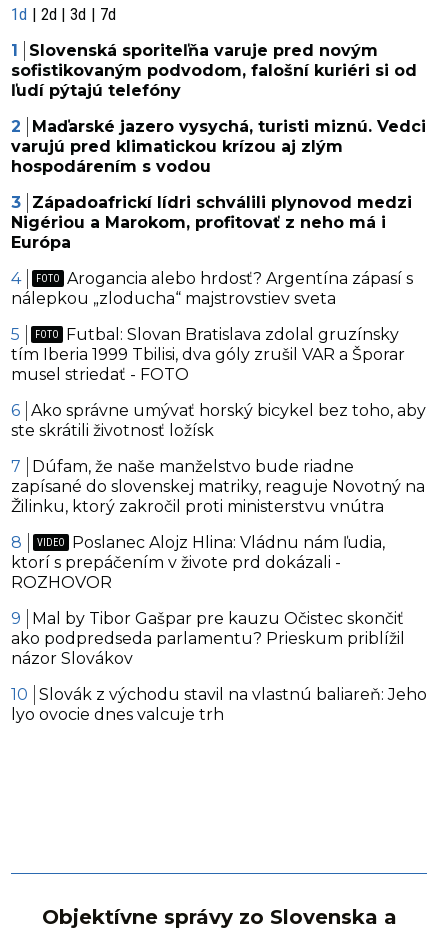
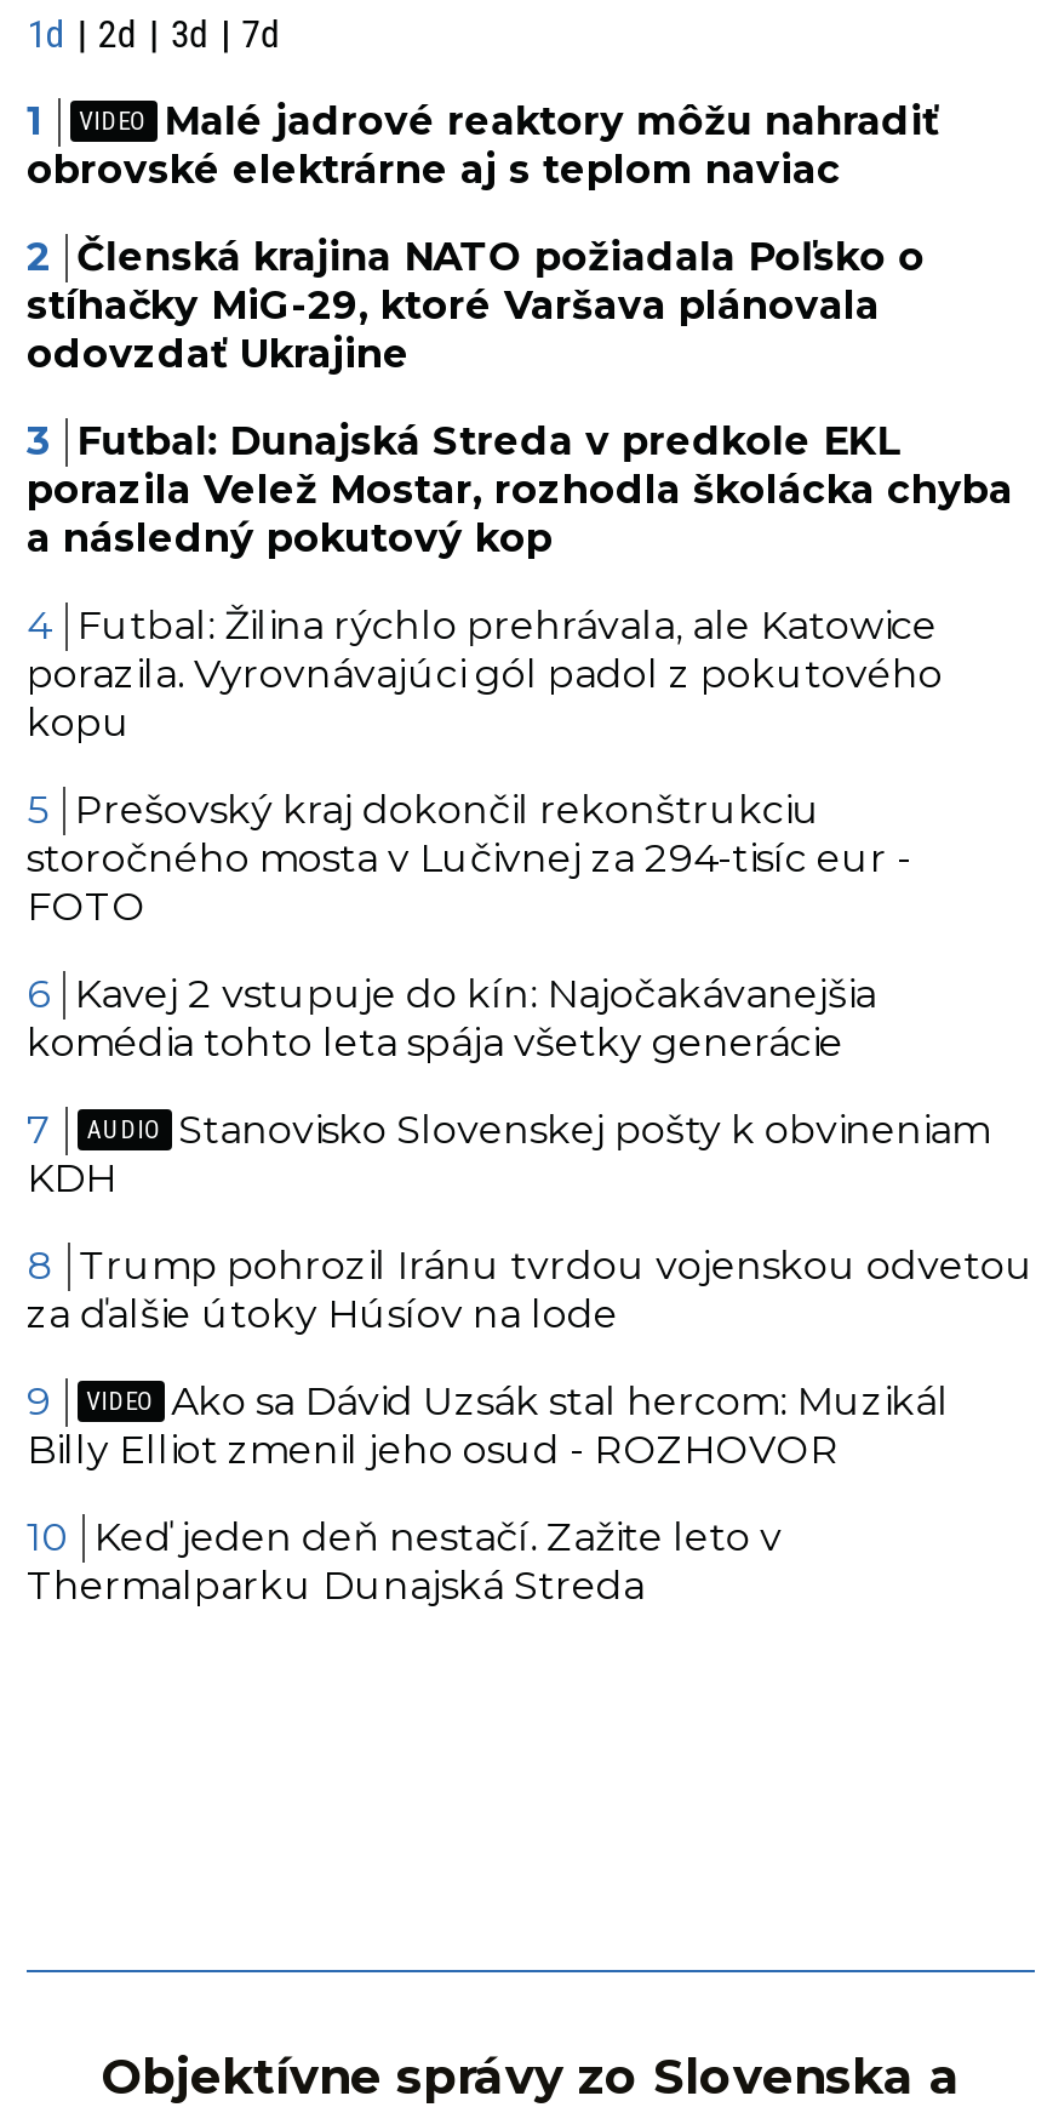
- Slovenská sporiteľňa varuje pred novým
- sofistikovaným podvodom, falošní kuriéri si od
- ľudí pýtajú telefóny
+ Malé jadrové reaktory môžu nahradiť
+ obrovské elektrárne aj s teplom naviac

- Maďarské jazero vysychá, turisti miznú. Vedci
- varujú pred klimatickou krízou aj zlým
- hospodárením s vodou
+ Členská krajina NATO požiadala Poľsko o
+ stíhačky MiG-29, ktoré Varšava plánovala
+ odovzdať Ukrajine

- Západoafrickí lídri schválili plynovod medzi
- Nigériou a Marokom, profitovať z neho má i
- Európa
+ Futbal: Dunajská Streda v predkole EKL
+ porazila Velež Mostar, rozhodla školácka chyba
+ a následný pokutový kop

- Arogancia alebo hrdosť? Argentína zápasí s
- nálepkou „zloducha“ majstrovstiev sveta
+ Futbal: Žilina rýchlo prehrávala, ale Katowice
+ porazila. Vyrovnávajúci gól padol z pokutového
+ kopu

- Futbal: Slovan Bratislava zdolal gruzínsky
- tím Iberia 1999 Tbilisi, dva góly zrušil VAR a Šporar
- musel striedať - FOTO
+ Prešovský kraj dokončil rekonštrukciu
+ storočného mosta v Lučivnej za 294-tisíc eur -
+ FOTO

- Ako správne umývať horský bicykel bez toho, aby
- ste skrátili životnosť ložísk
+ Kavej 2 vstupuje do kín: Najočakávanejšia
+ komédia tohto leta spája všetky generácie

- Dúfam, že naše manželstvo bude riadne
- zapísané do slovenskej matriky, reaguje Novotný na
- Žilinku, ktorý zakročil proti ministerstvu vnútra
+ Stanovisko Slovenskej pošty k obvineniam
+ KDH

- Poslanec Alojz Hlina: Vládnu nám ľudia,
- ktorí s prepáčením v živote prd dokázali -
- ROZHOVOR
+ Trump pohrozil Iránu tvrdou vojenskou odvetou
+ za ďalšie útoky Húsíov na lode

- Mal by Tibor Gašpar pre kauzu Očistec skončiť
- ako podpredseda parlamentu? Prieskum priblížil
- názor Slovákov
+ Ako sa Dávid Uzsák stal hercom: Muzikál
+ Billy Elliot zmenil jeho osud - ROZHOVOR

- Slovák z východu stavil na vlastnú baliareň: Jeho
- lyo ovocie dnes valcuje trh
+ Keď jeden deň nestačí. Zažite leto v
+ Thermalparku Dunajská Streda
